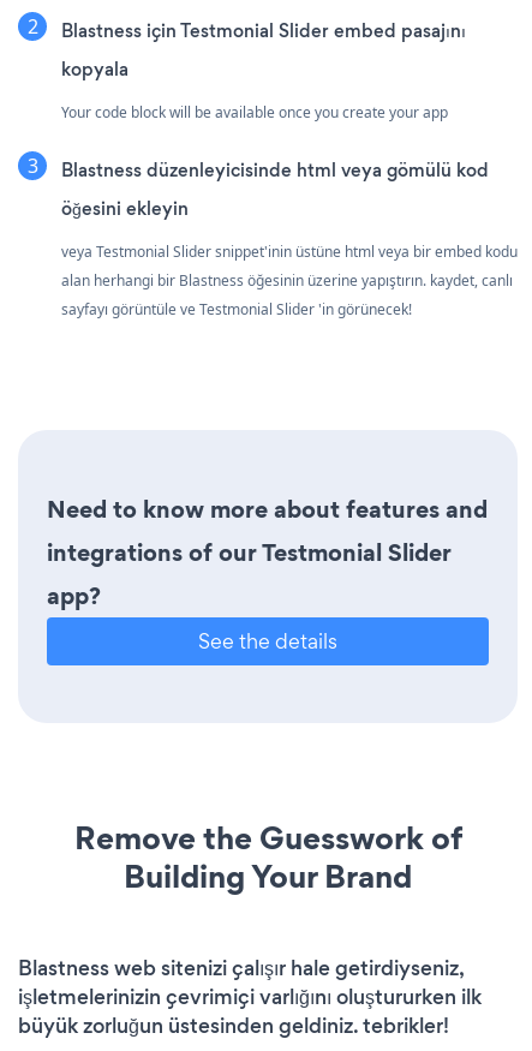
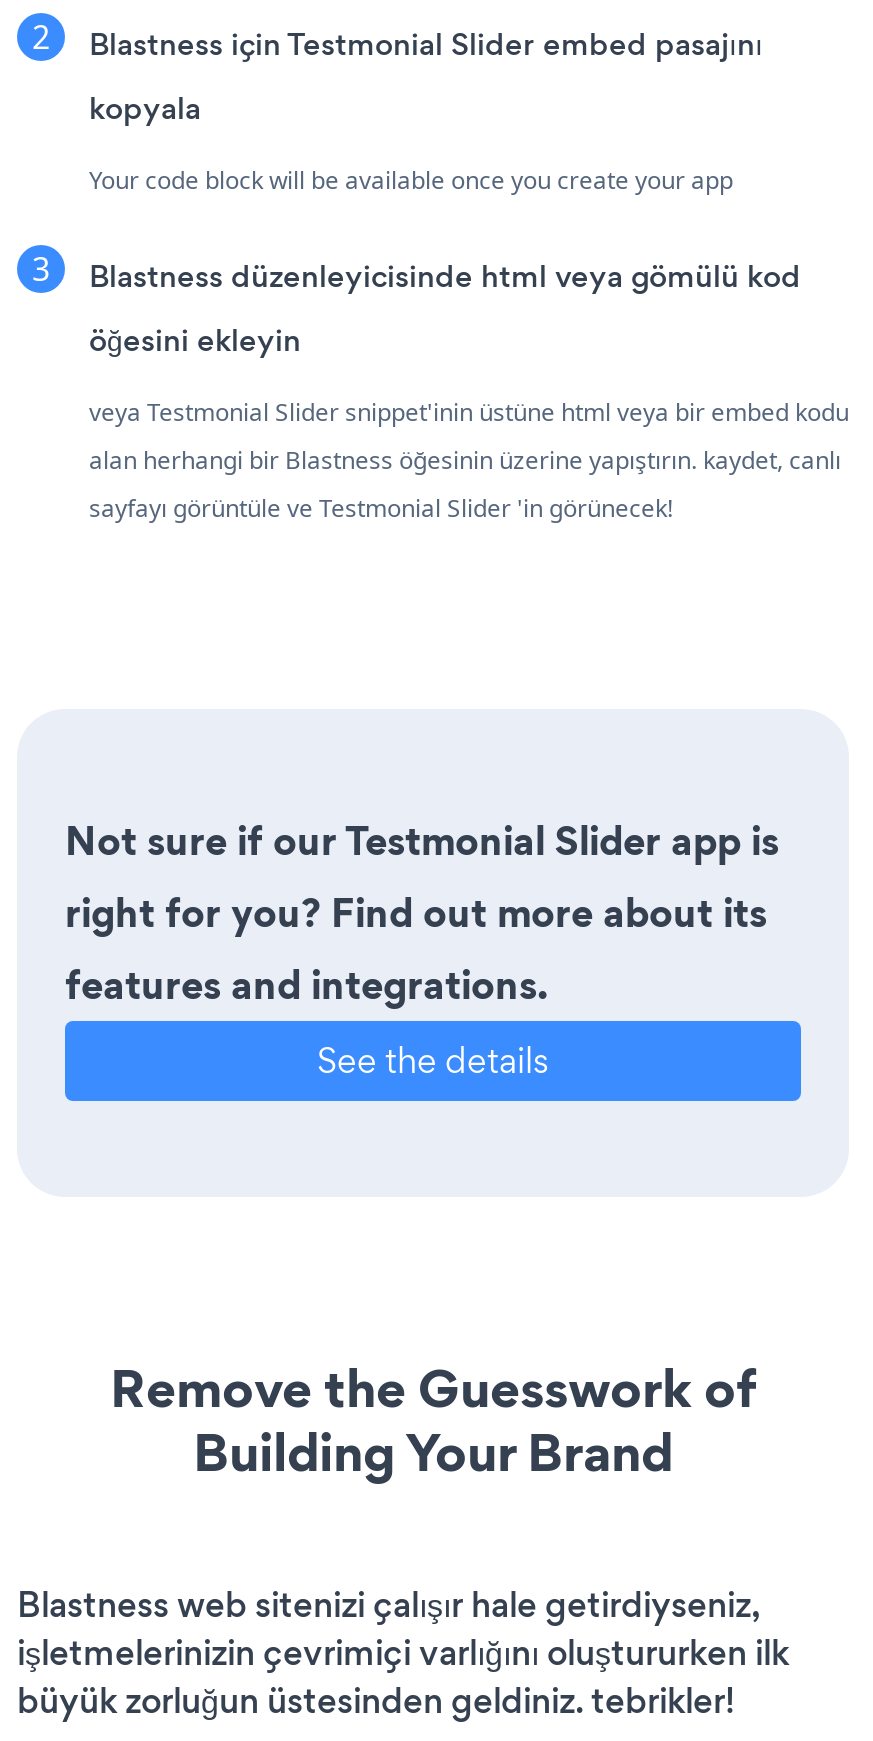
- Need to know more about features and
- integrations of our Testmonial Slider
- app?
+ Not sure if our Testmonial Slider app is
+ right for you? Find out more about its
+ features and integrations.
